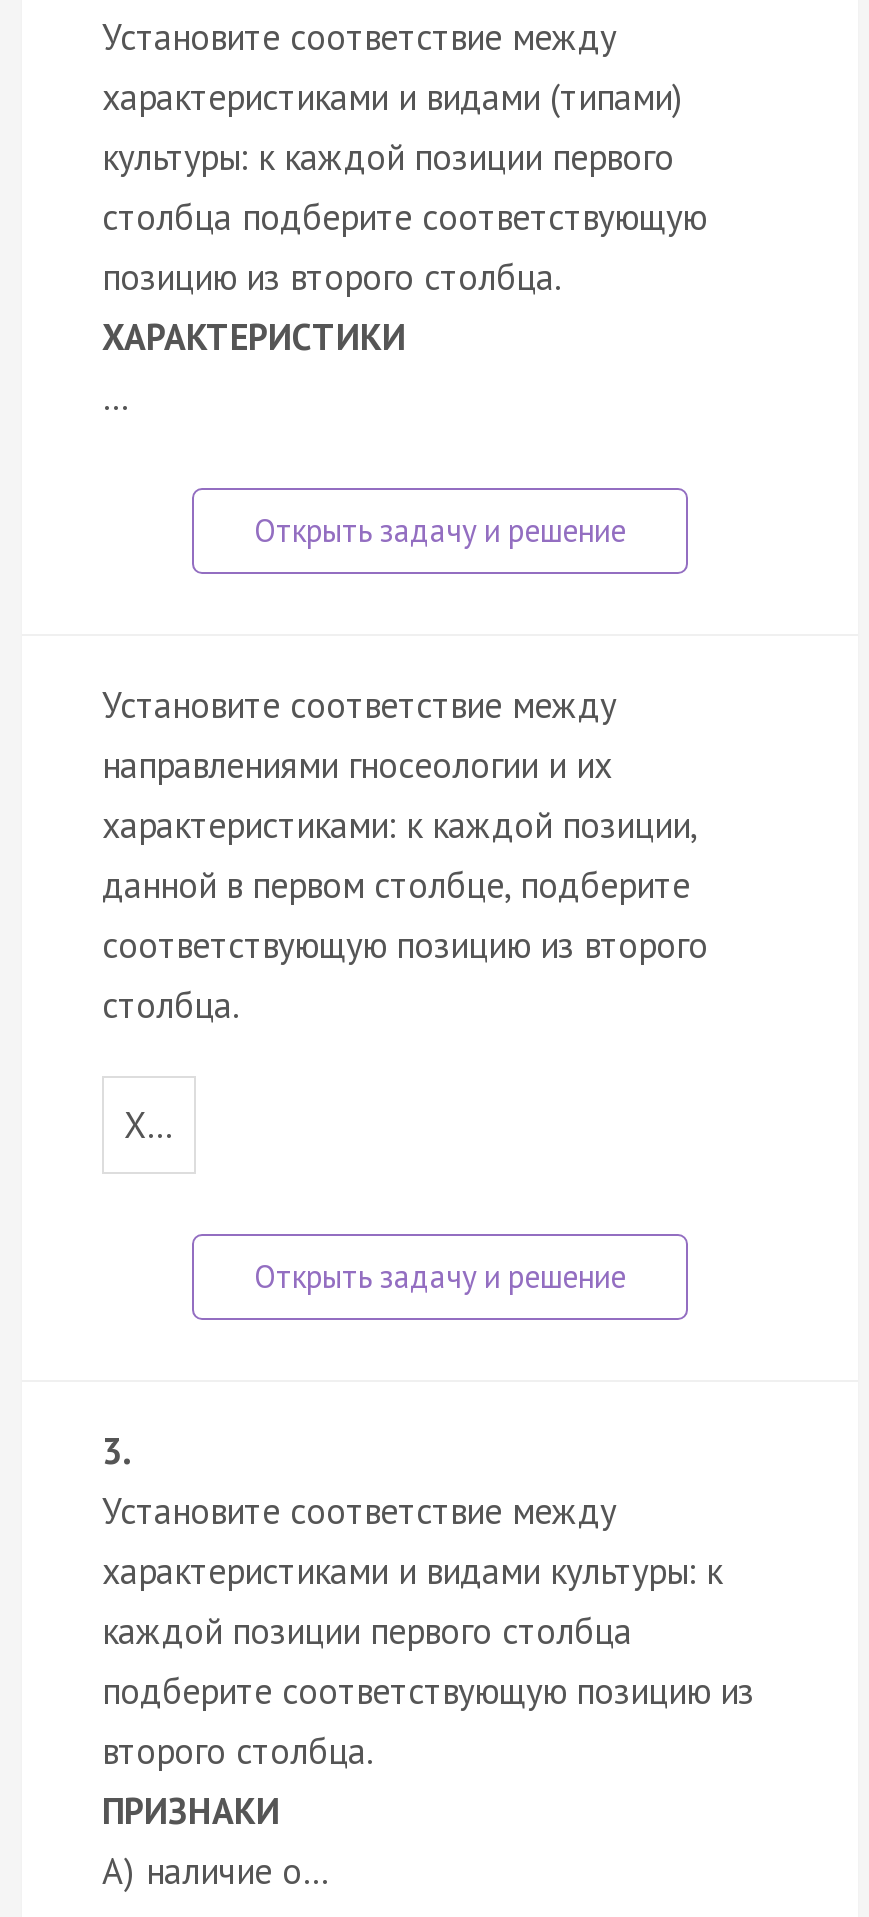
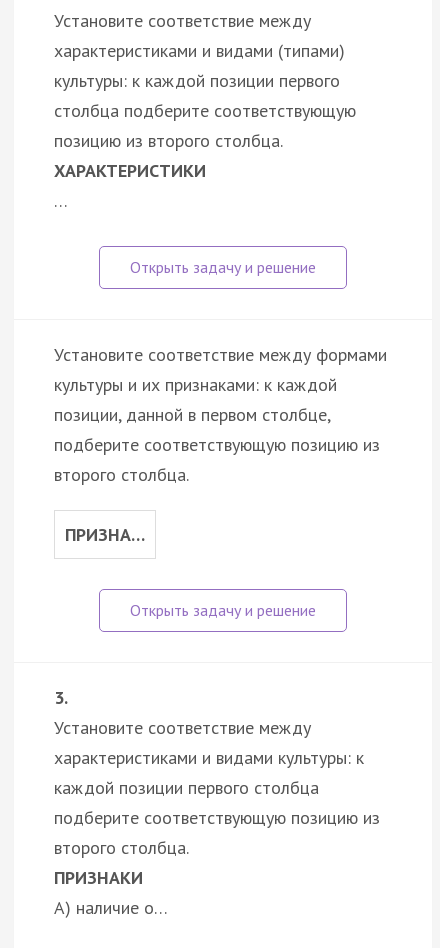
- Установите соответствие между
- направлениями гносеологии и их
- характеристиками: к каждой позиции,
- данной в первом столбце, подберите
- соответствующую позицию из второго
- столбца.
+ Установите соответствие между формами
+ культуры и их признаками: к каждой
+ позиции, данной в первом столбце,
+ подберите соответствующую позицию из
+ второго столбца.

- Х…
+ ПРИЗНА…
